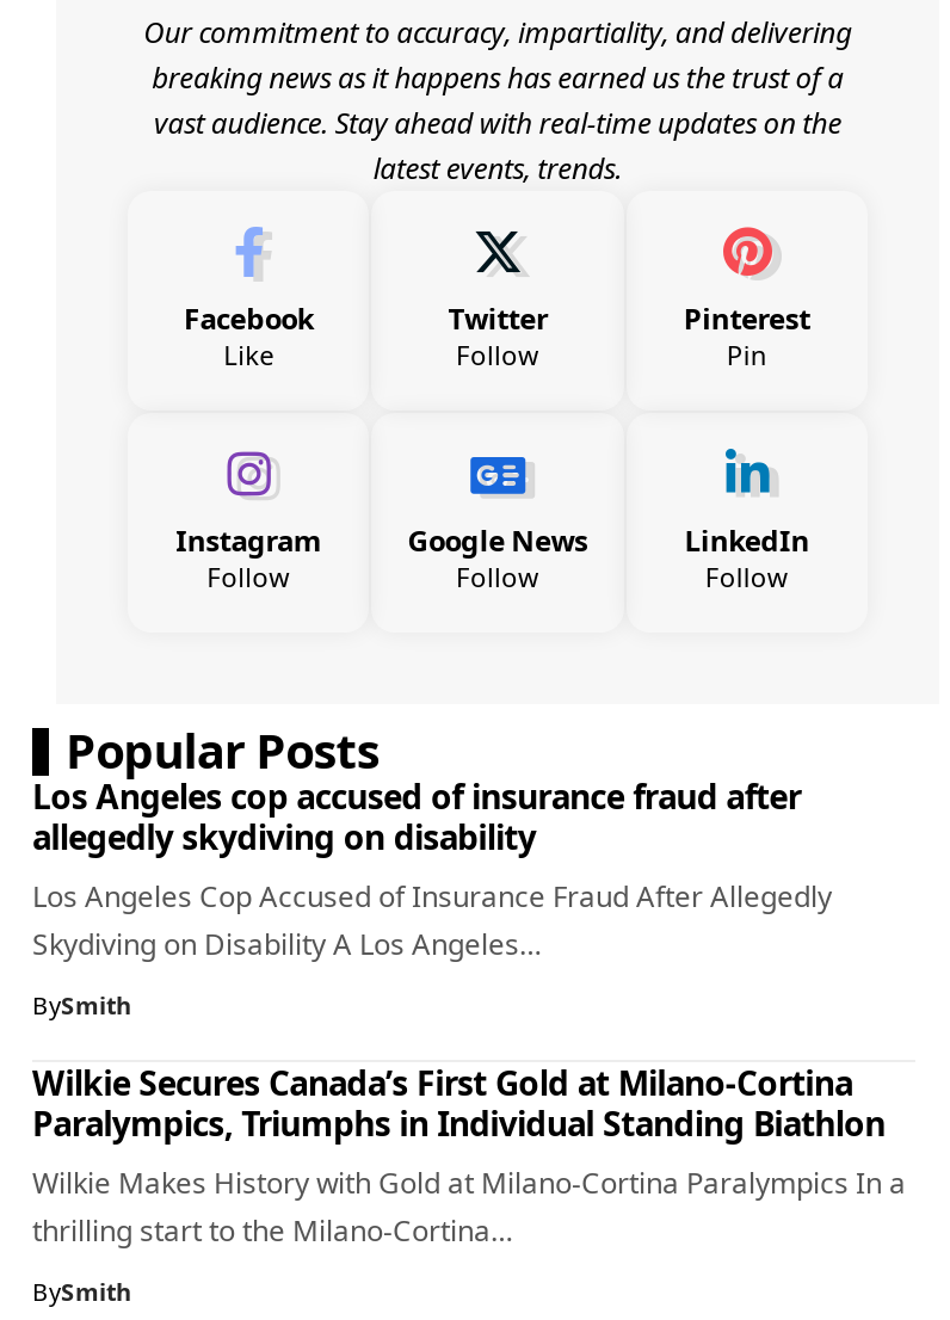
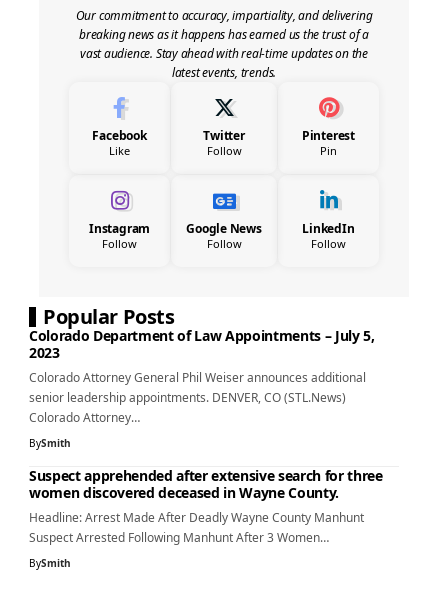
- Los Angeles cop accused of insurance fraud after
- allegedly skydiving on disability
- Los Angeles Cop Accused of Insurance Fraud After Allegedly
- Skydiving on Disability A Los Angeles…
+ Colorado Department of Law Appointments – July 5,
+ 2023
+ Colorado Attorney General Phil Weiser announces additional
+ senior leadership appointments. DENVER, CO (STL.News)
+ Colorado Attorney…

- Wilkie Secures Canada’s First Gold at Milano-Cortina
- Paralympics, Triumphs in Individual Standing Biathlon
- Wilkie Makes History with Gold at Milano-Cortina Paralympics In a
- thrilling start to the Milano-Cortina…
+ Suspect apprehended after extensive search for three
+ women discovered deceased in Wayne County.
+ Headline: Arrest Made After Deadly Wayne County Manhunt
+ Suspect Arrested Following Manhunt After 3 Women…
